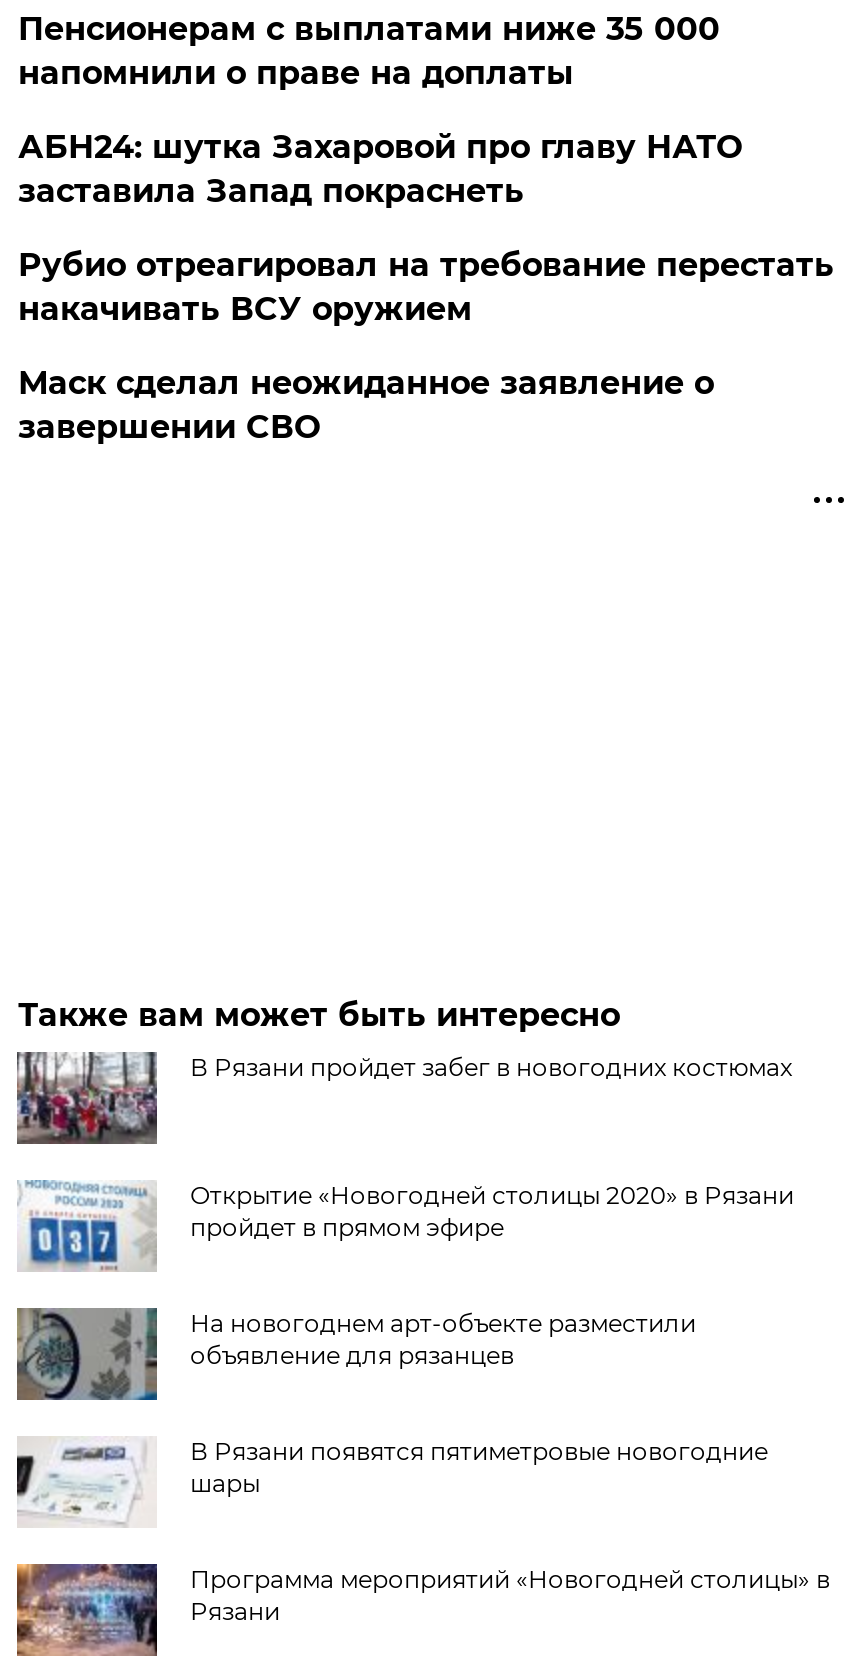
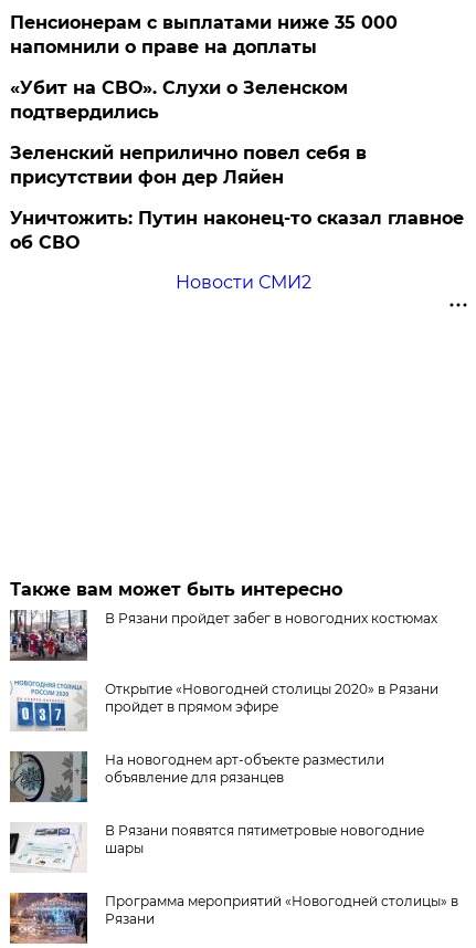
- АБН24: шутка Захаровой про главу НАТО
- заставила Запад покраснеть
- Рубио отреагировал на требование перестать
- накачивать ВСУ оружием
- Маск сделал неожиданное заявление о
- завершении СВО
+ «Убит на СВО». Слухи о Зеленском
+ подтвердились
+ Зеленский неприлично повел cебя в
+ присутствии фон дер Ляйен
+ Уничтожить: Путин наконец-то сказал главное
+ об СВО
+ Новости СМИ2
